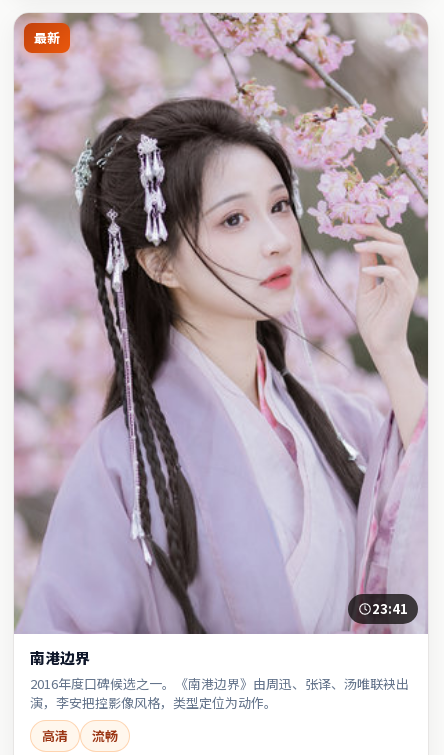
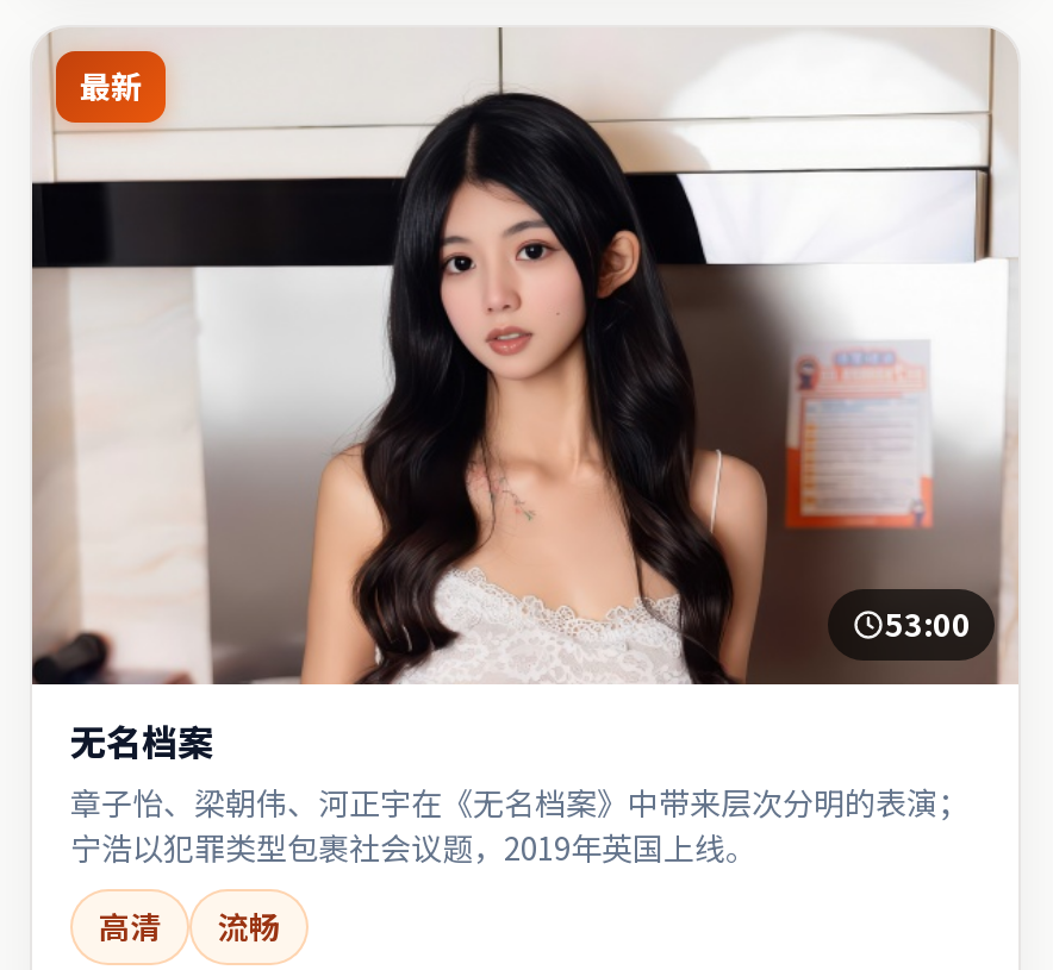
- [image]
- 23:41
+ [image]
+ 53:00

- 南港边界
- 2016年度口碑候选之一。《南港边界》由周迅、张译、汤唯联袂出
- 演，李安把控影像风格，类型定位为动作。
+ 无名档案
+ 章子怡、梁朝伟、河正宇在《无名档案》中带来层次分明的表演；
+ 宁浩以犯罪类型包裹社会议题，2019年英国上线。
